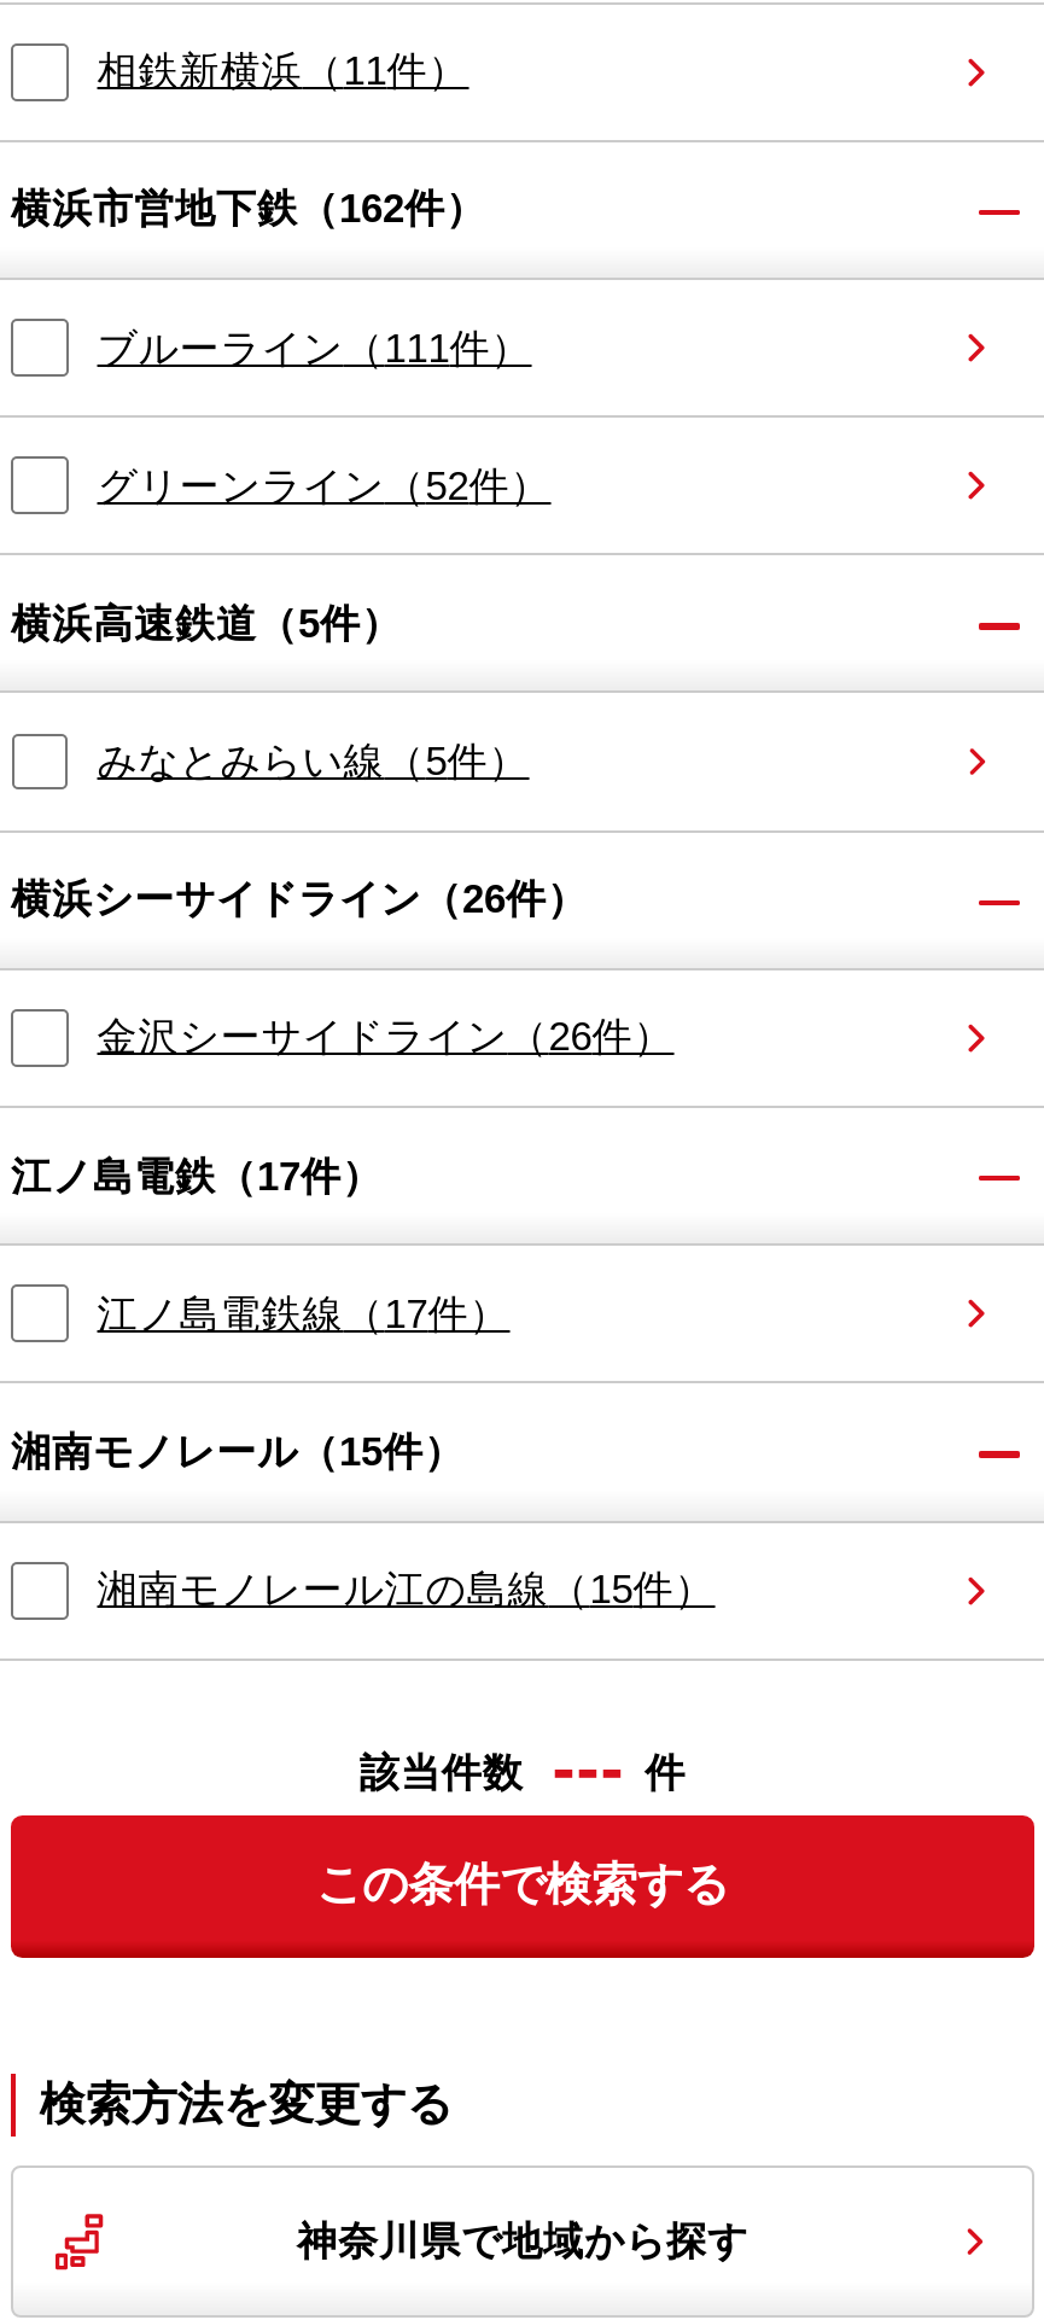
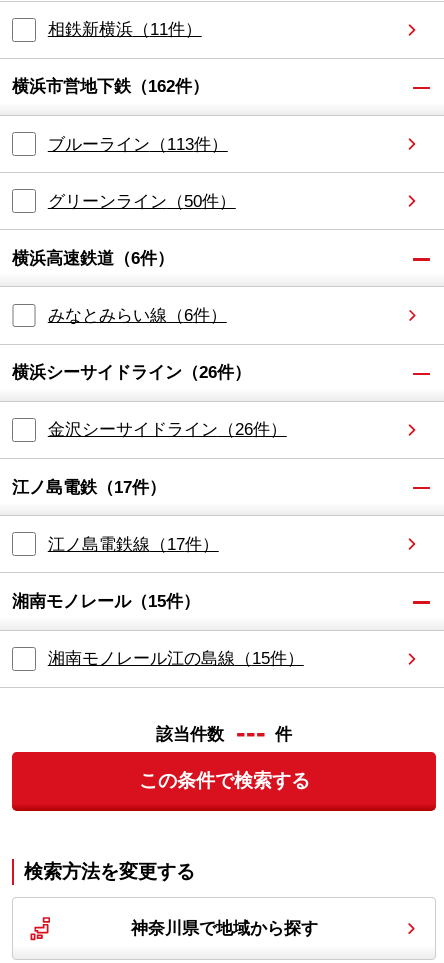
- ブルーライン（111件）
+ ブルーライン（113件）

- グリーンライン（52件）
+ グリーンライン（50件）

- 横浜高速鉄道（5件）
+ 横浜高速鉄道（6件）

- みなとみらい線（5件）
+ みなとみらい線（6件）
